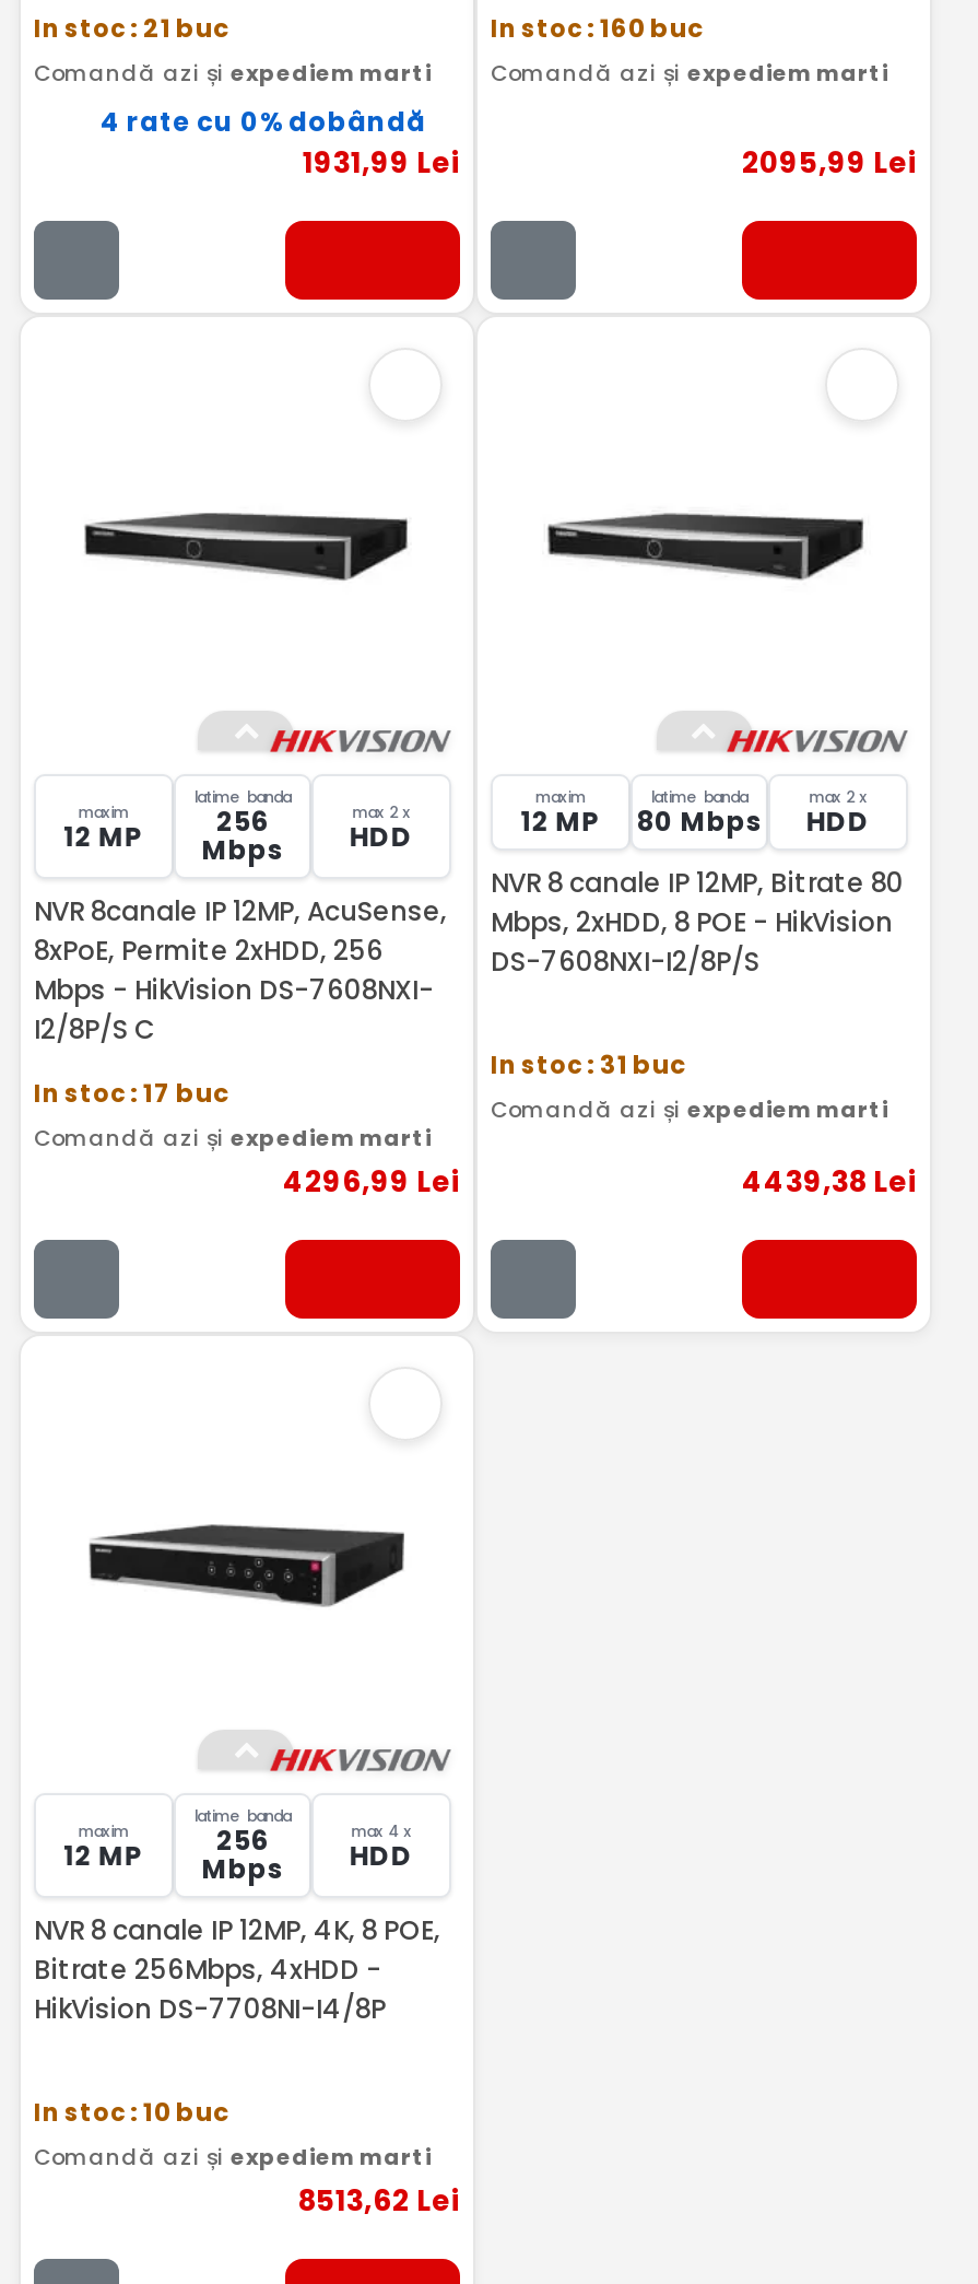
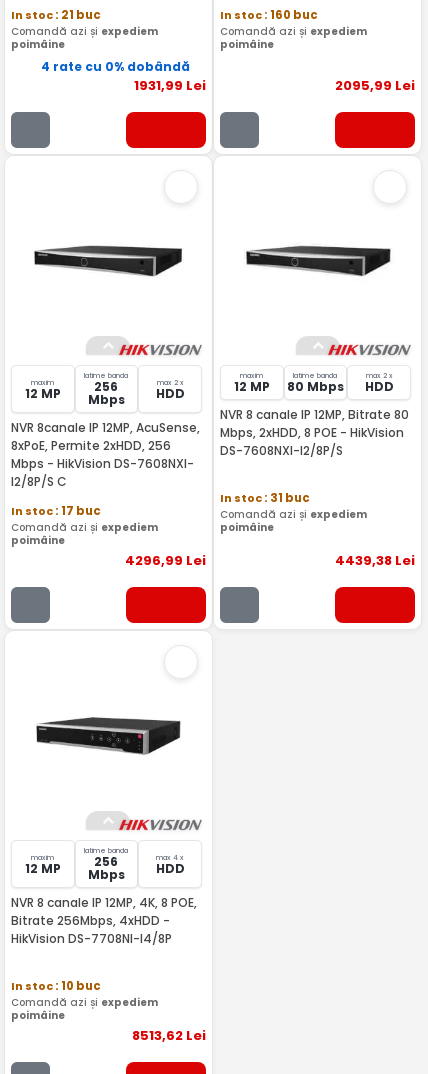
- Comandă azi și expediem marti
+ Comandă azi și expediem
+ poimâine

- Comandă azi și expediem marti
+ Comandă azi și expediem
+ poimâine

- Comandă azi și expediem marti
+ Comandă azi și expediem
+ poimâine

- Comandă azi și expediem marti
+ Comandă azi și expediem
+ poimâine

- Comandă azi și expediem marti
+ Comandă azi și expediem
+ poimâine
